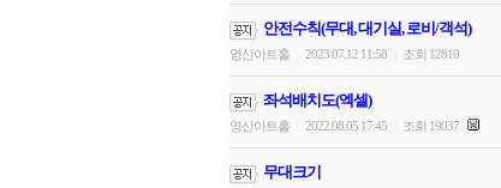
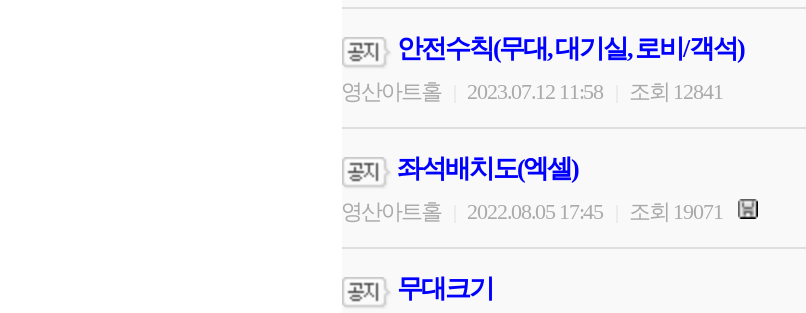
- 영산아트홀 2023.07.12 11:58 조회 12810
+ 영산아트홀 2023.07.12 11:58 조회 12841

- 영산아트홀 2022.08.05 17:45 조회 19037
+ 영산아트홀 2022.08.05 17:45 조회 19071
